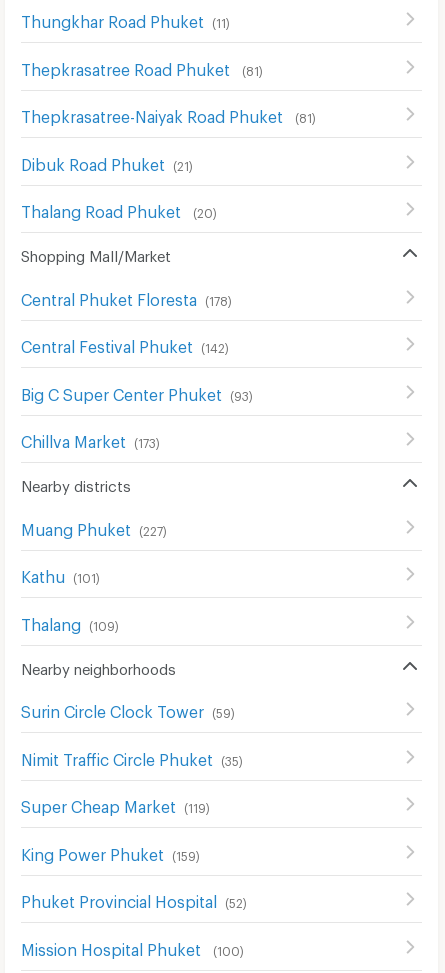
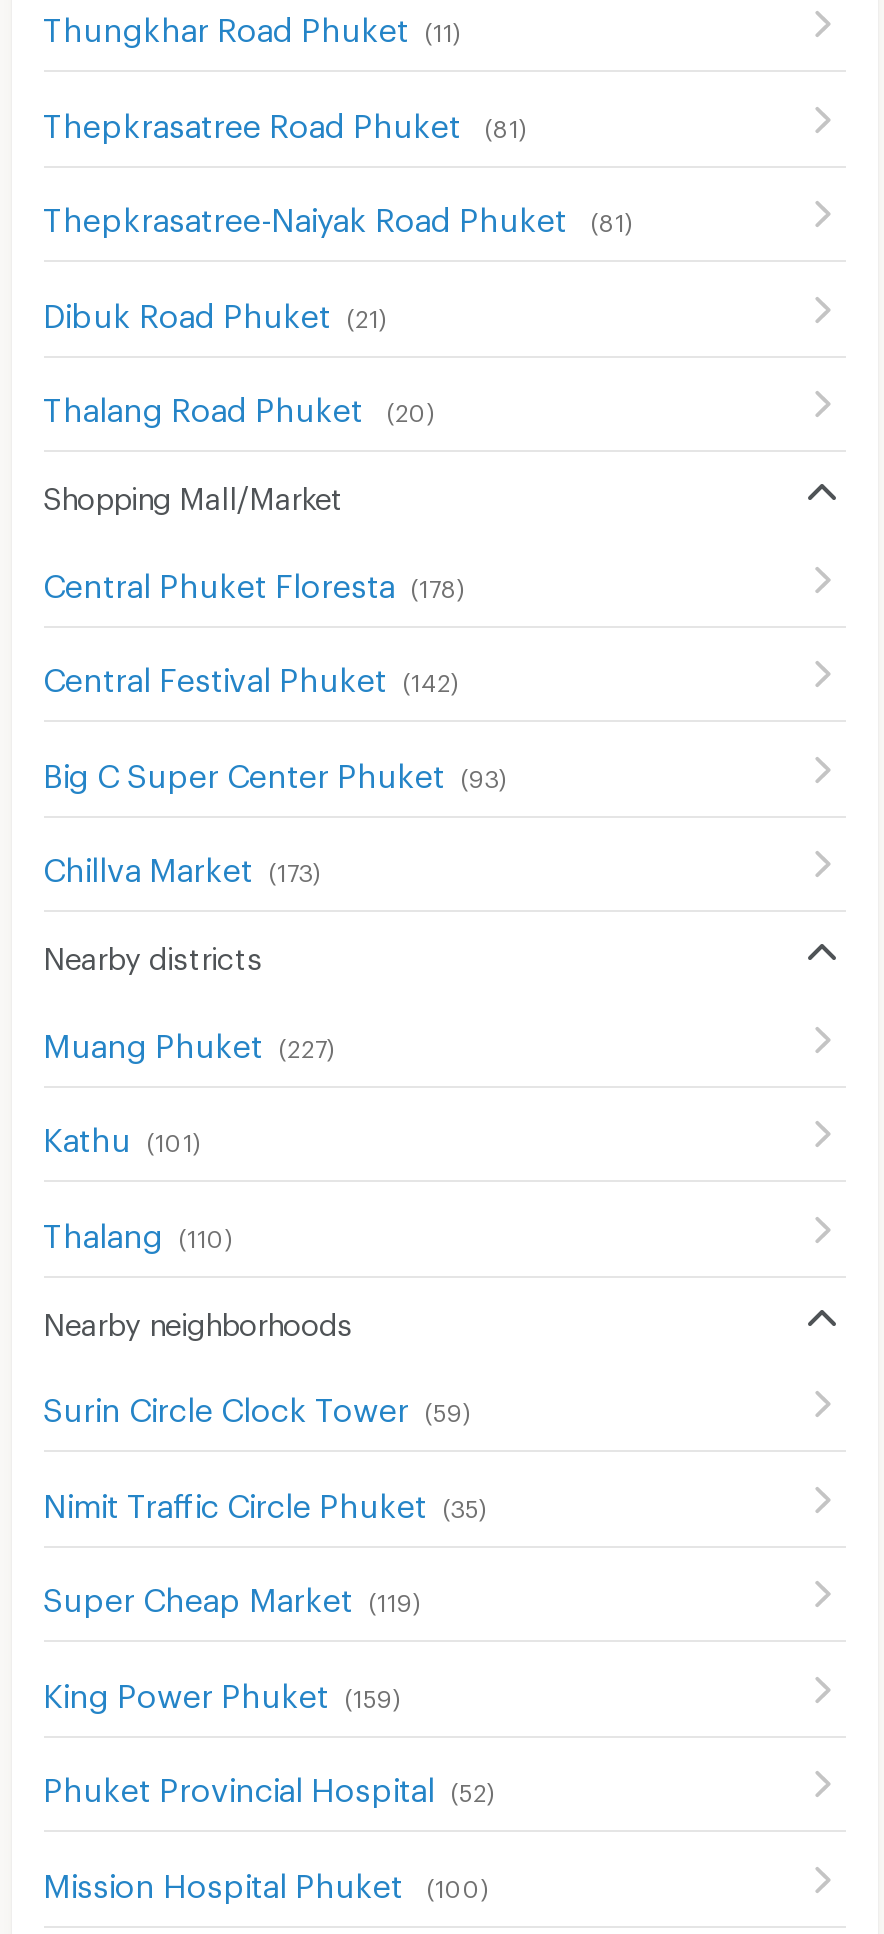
- Thalang (109)
+ Thalang (110)
